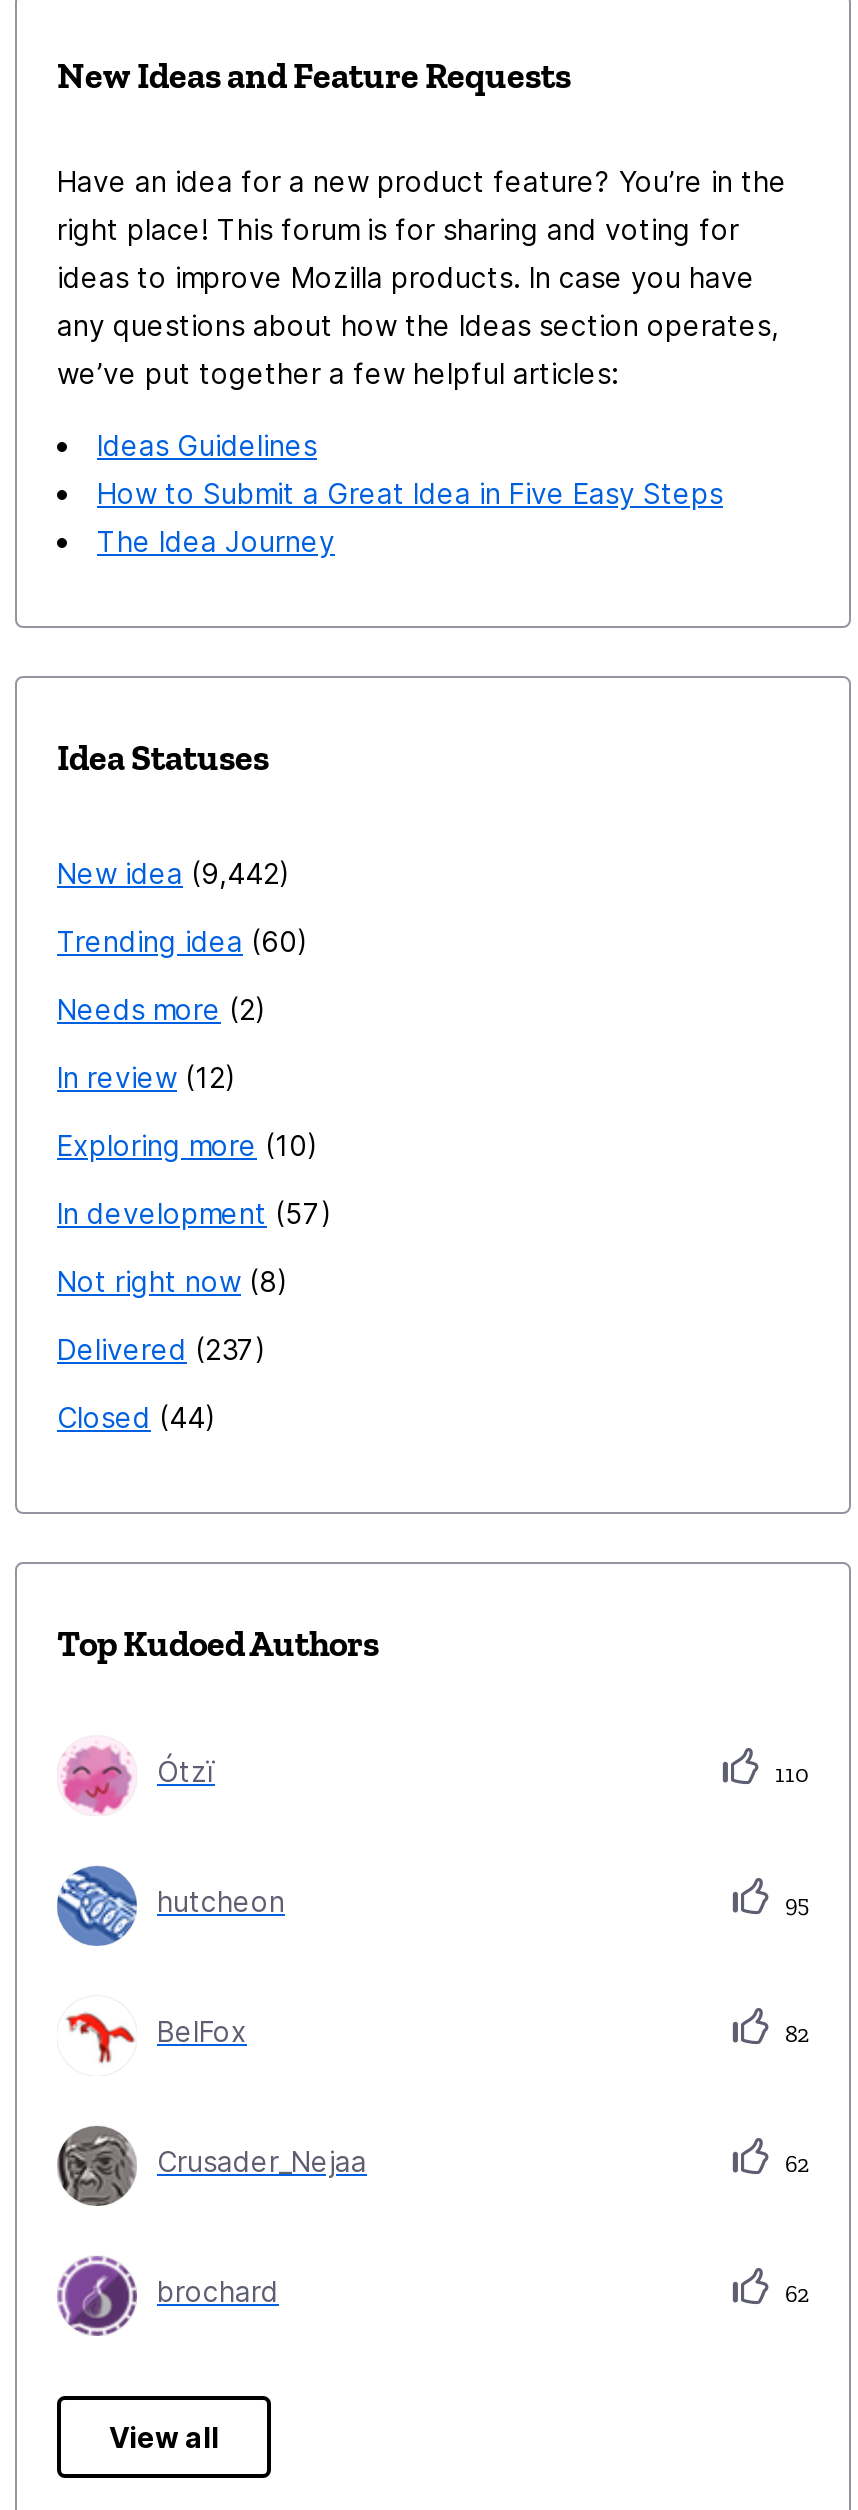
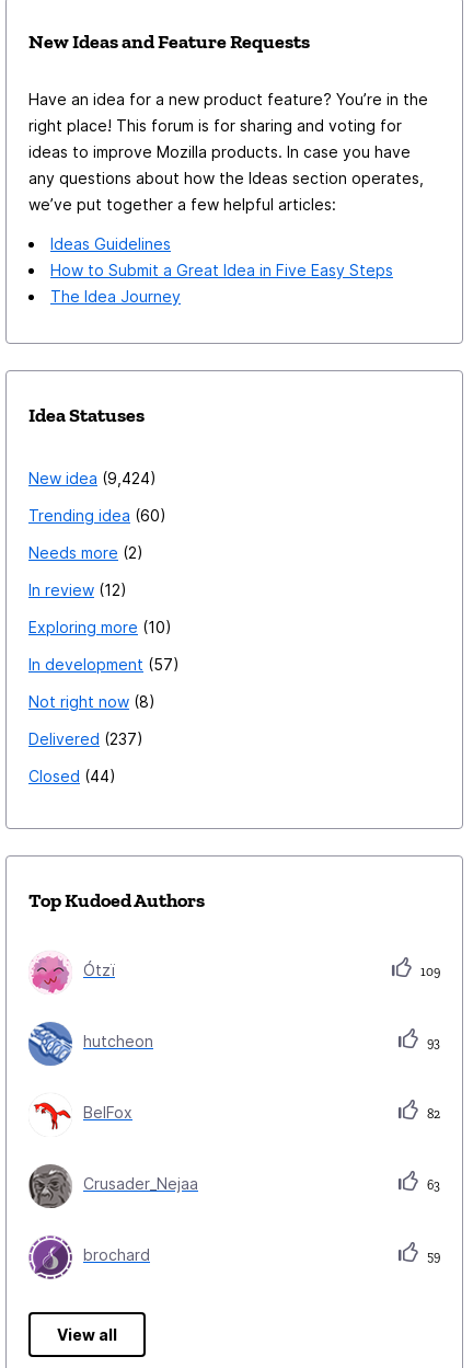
- New idea 9,442
+ New idea 9,424

- 110
+ 109

- 95
+ 93

- 62
+ 63

- 62
+ 59
